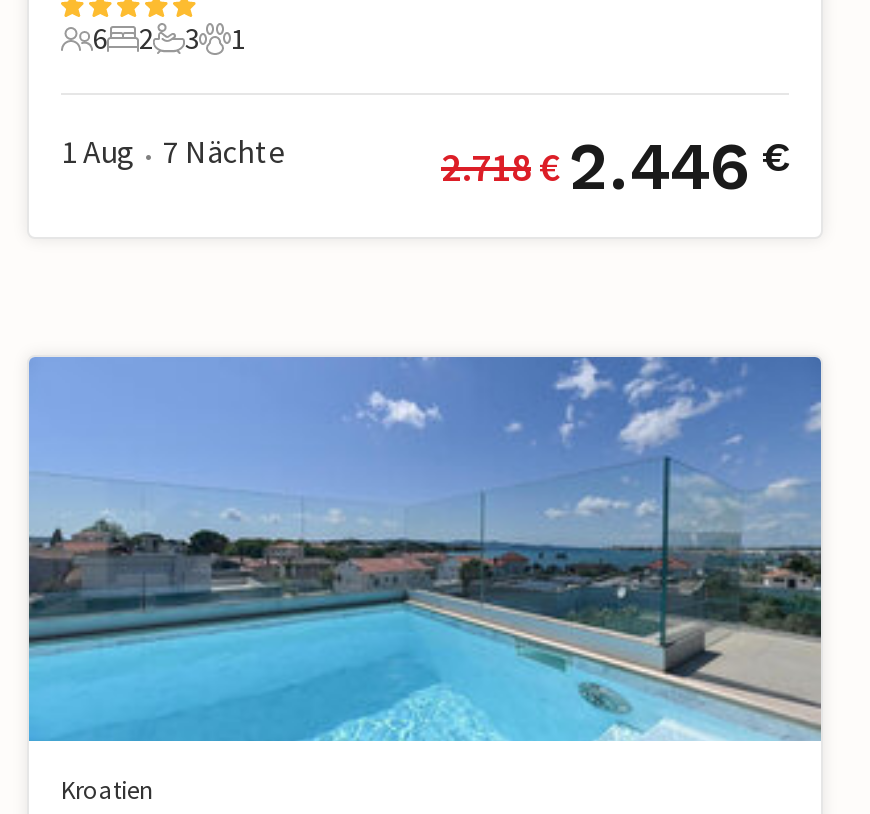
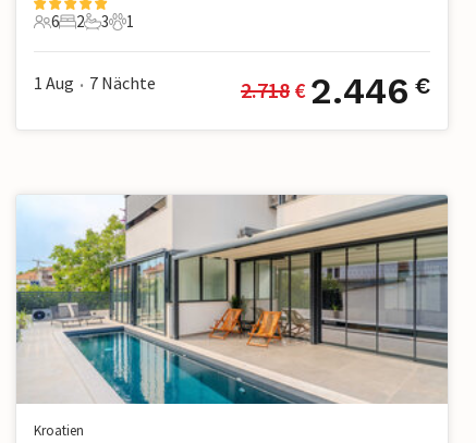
- [image]
+ [image]
